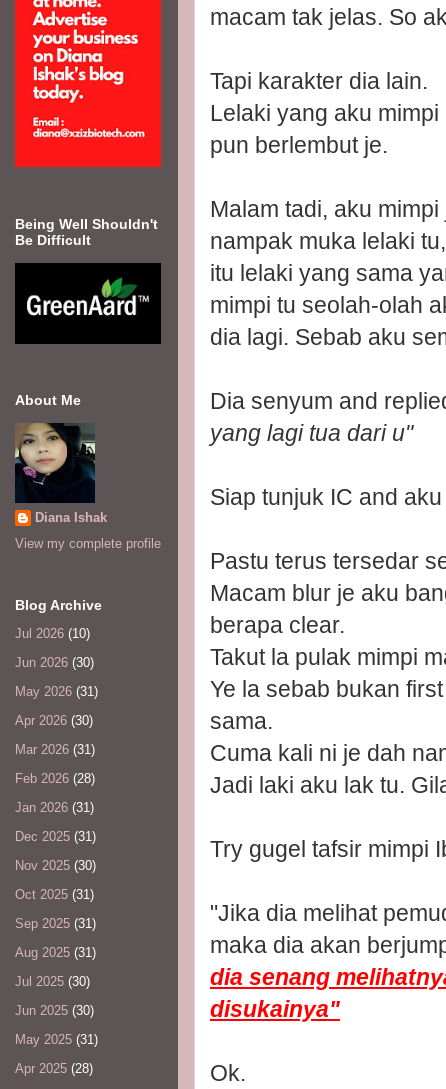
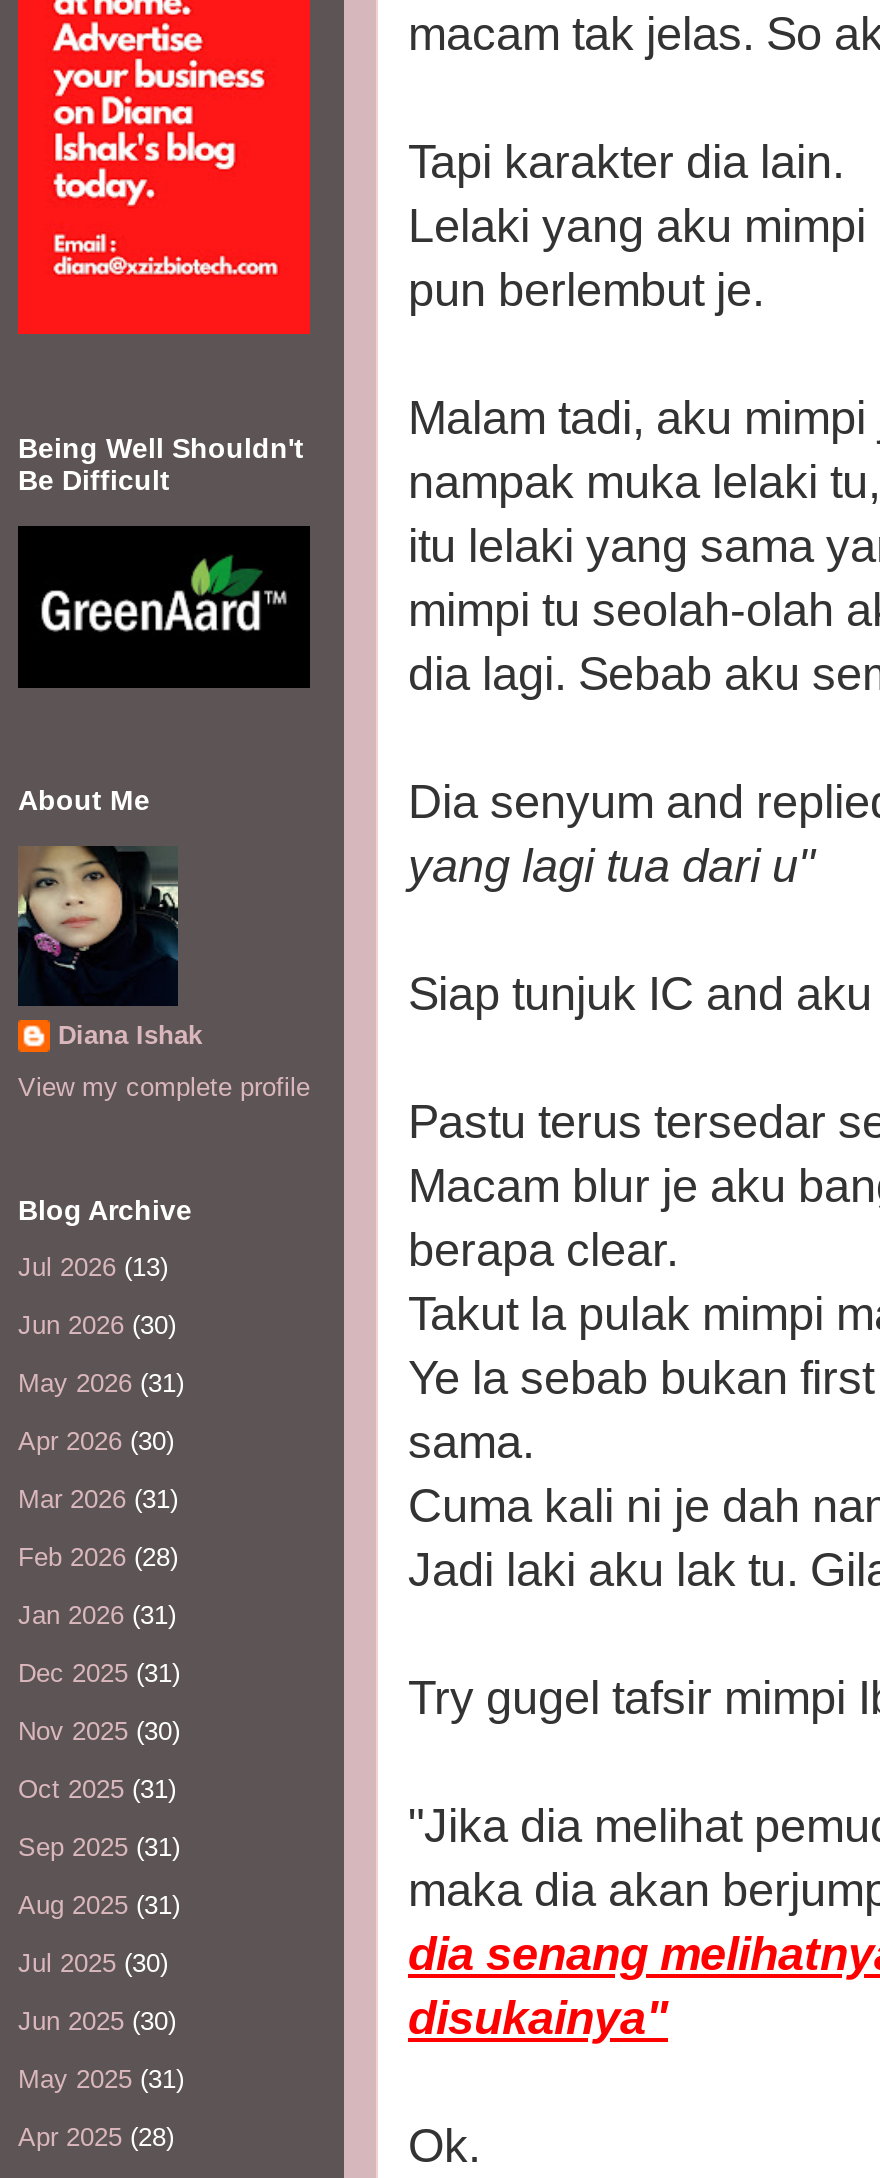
- Jul 2026 (10)
+ Jul 2026 (13)
